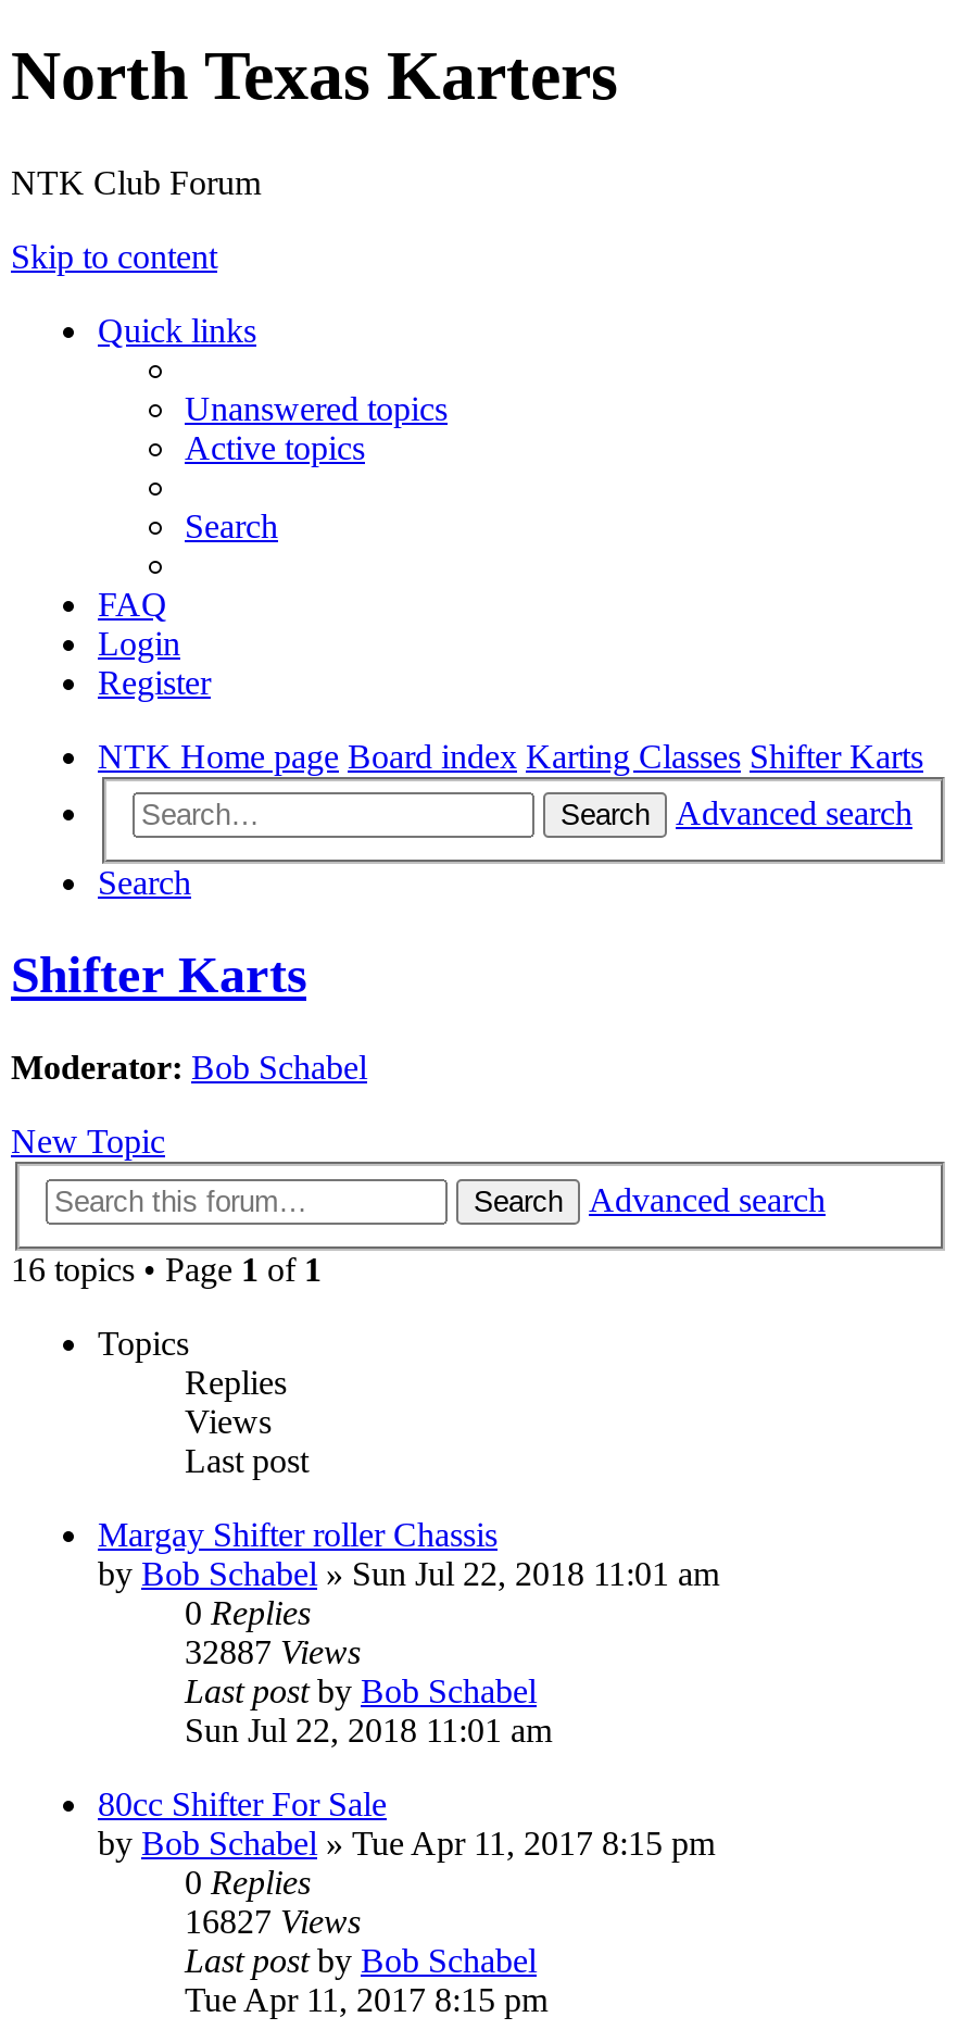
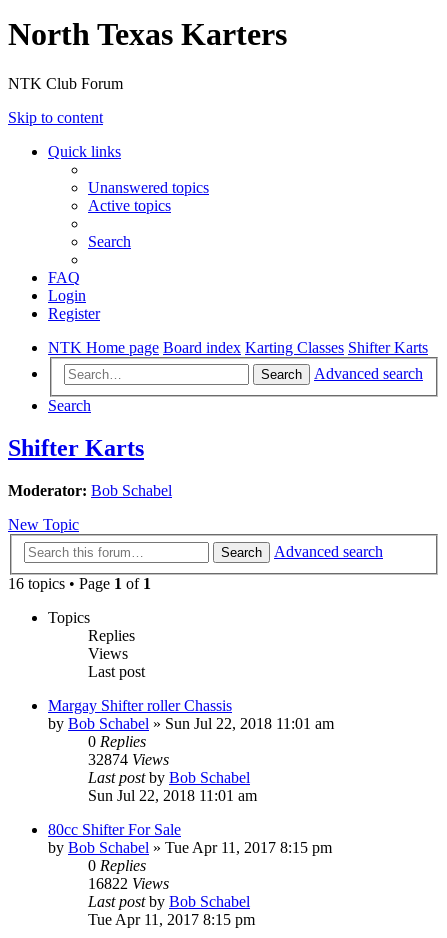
- 32887 Views
+ 32874 Views

- 16827 Views
+ 16822 Views
